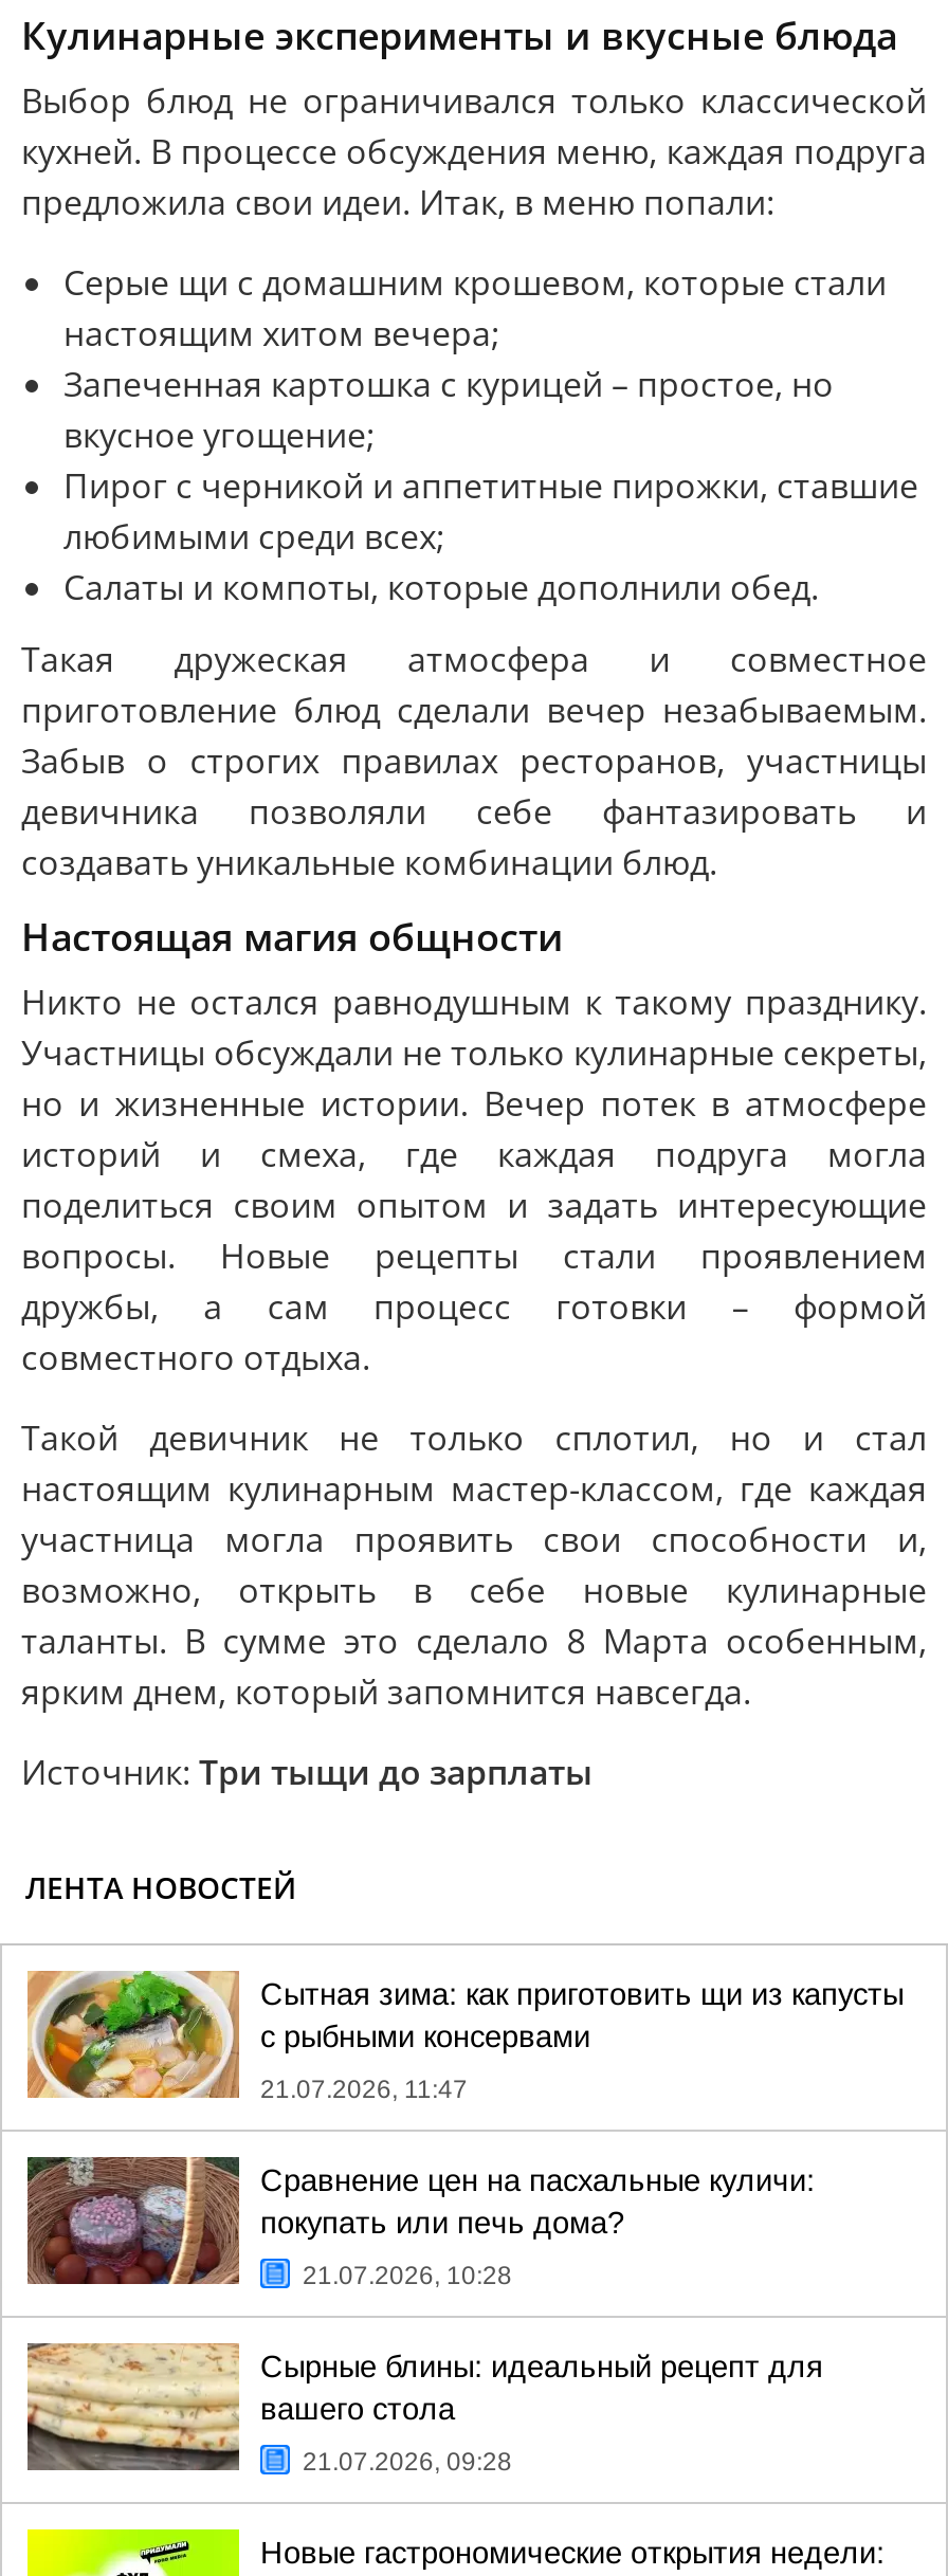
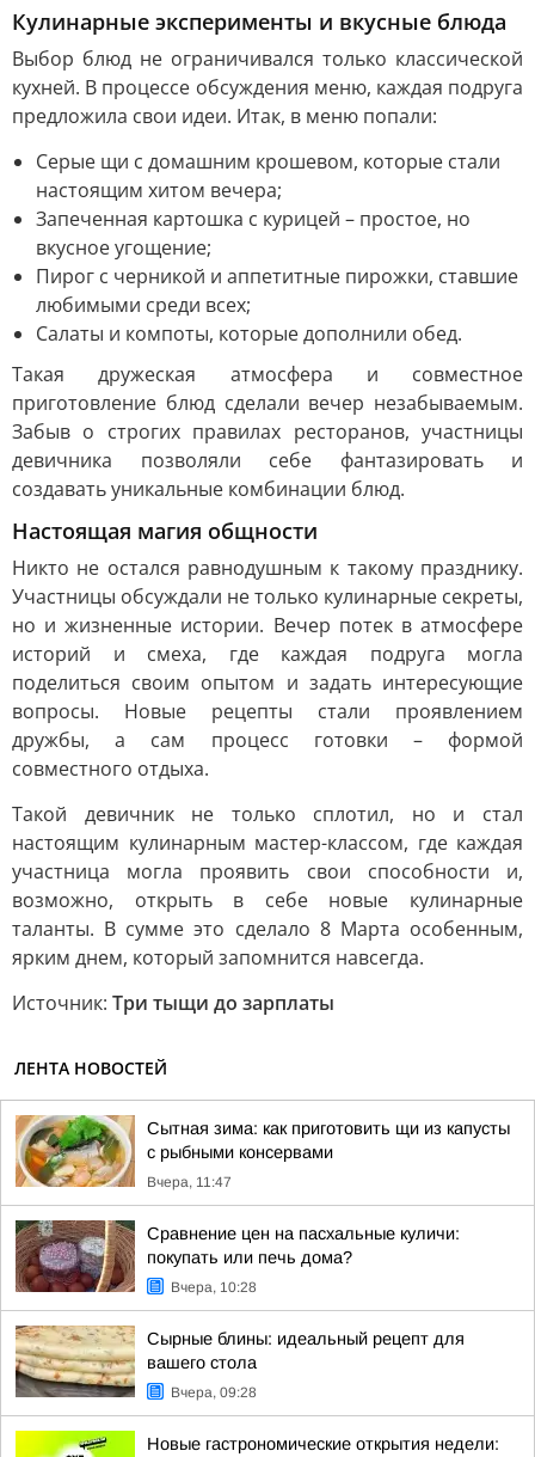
- 21.07.2026, 11:47
+ Вчера, 11:47

- 21.07.2026, 10:28
+ Вчера, 10:28

- 21.07.2026, 09:28
+ Вчера, 09:28
